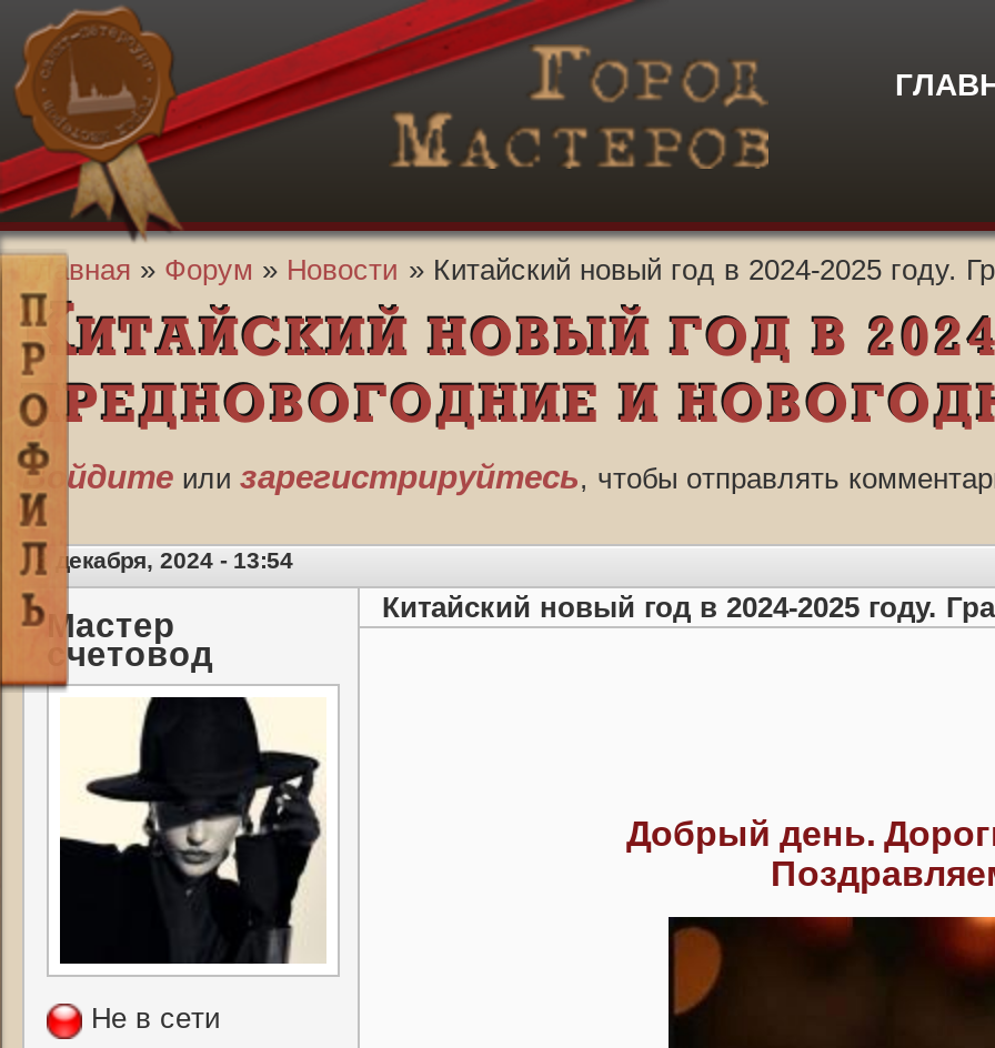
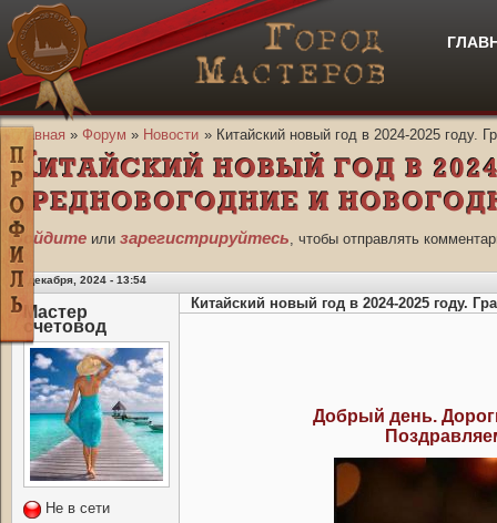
- [image]
+ [image]
